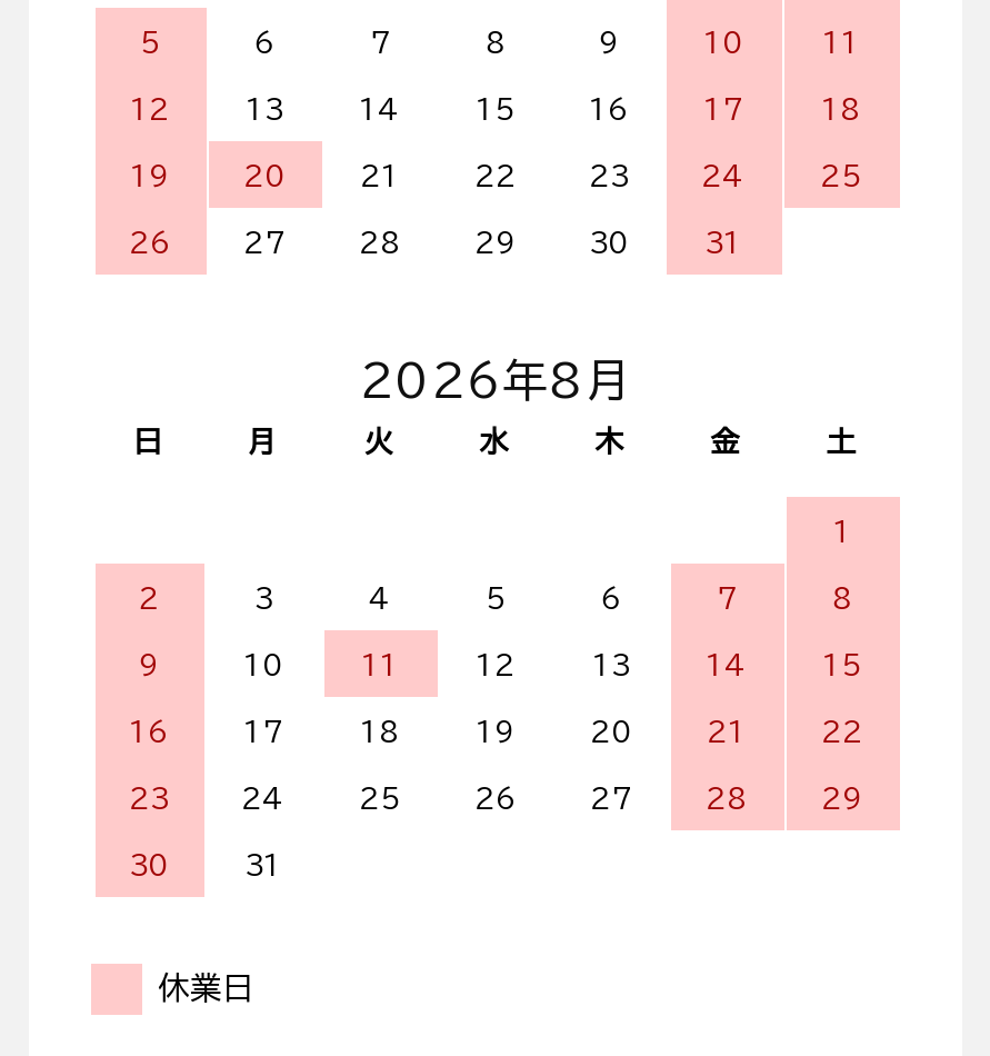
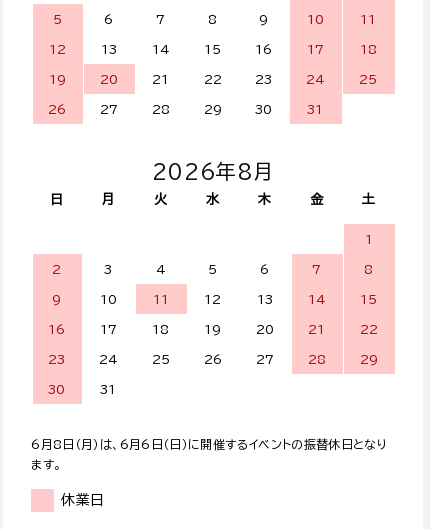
+ 6月8日（月）は、6月6日（日）に開催するイベントの振替休日となり
+ ます。
